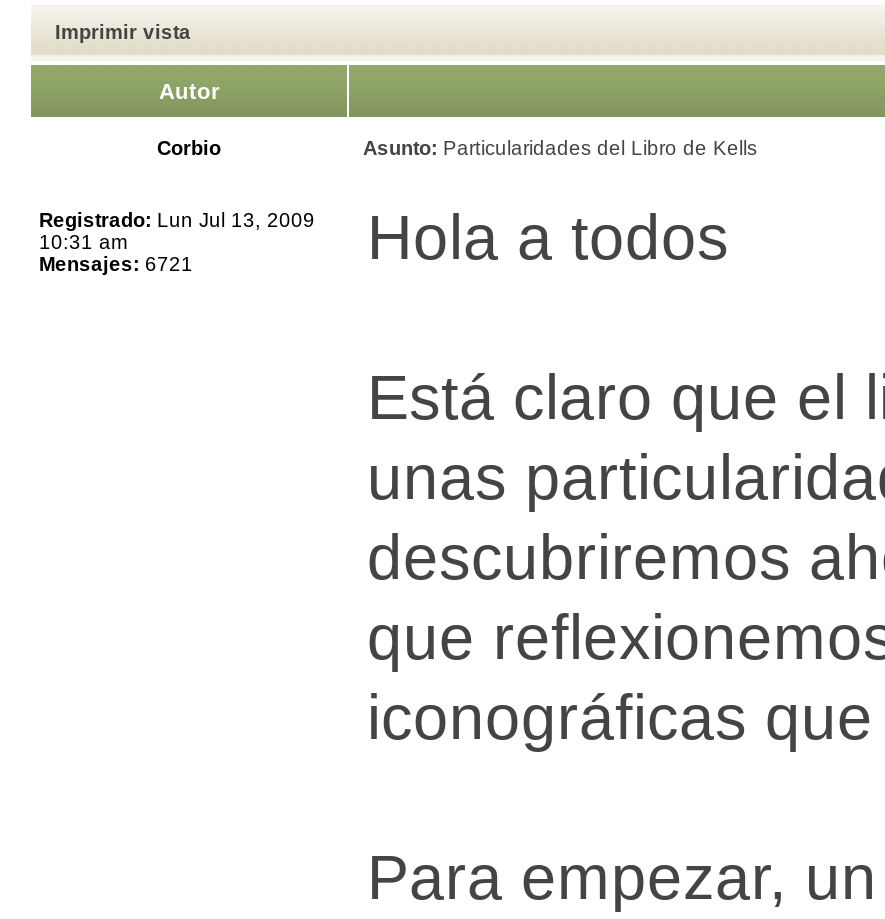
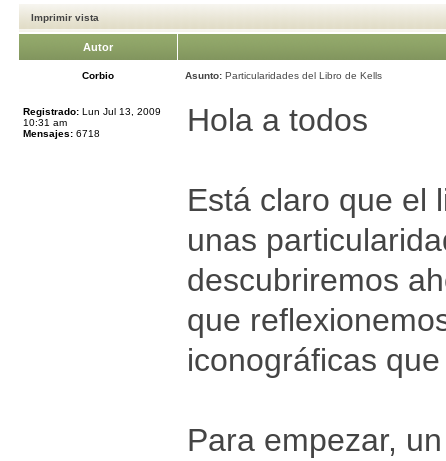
- Mensajes: 6721
+ Mensajes: 6718
